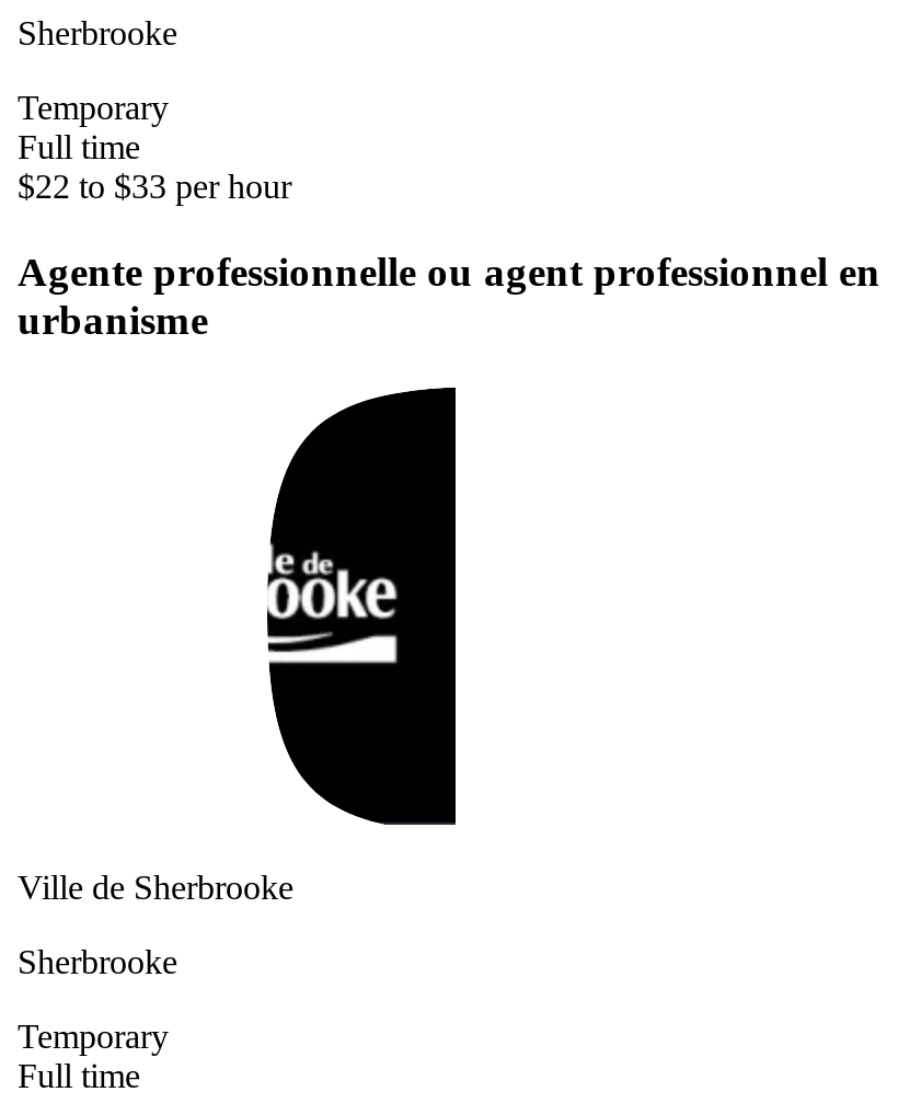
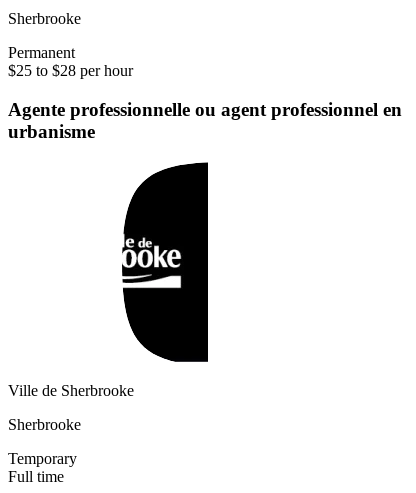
- Temporary
- Full time
- $22 to $33 per hour
+ Permanent
+ $25 to $28 per hour
